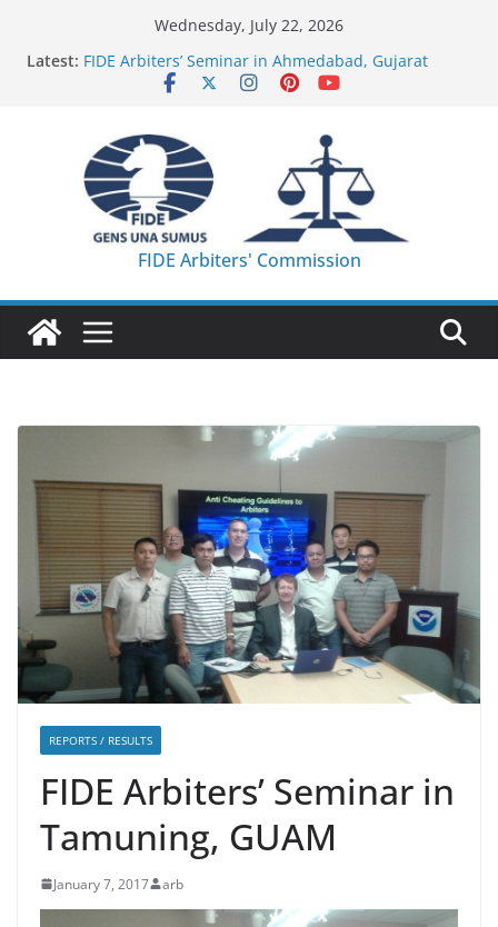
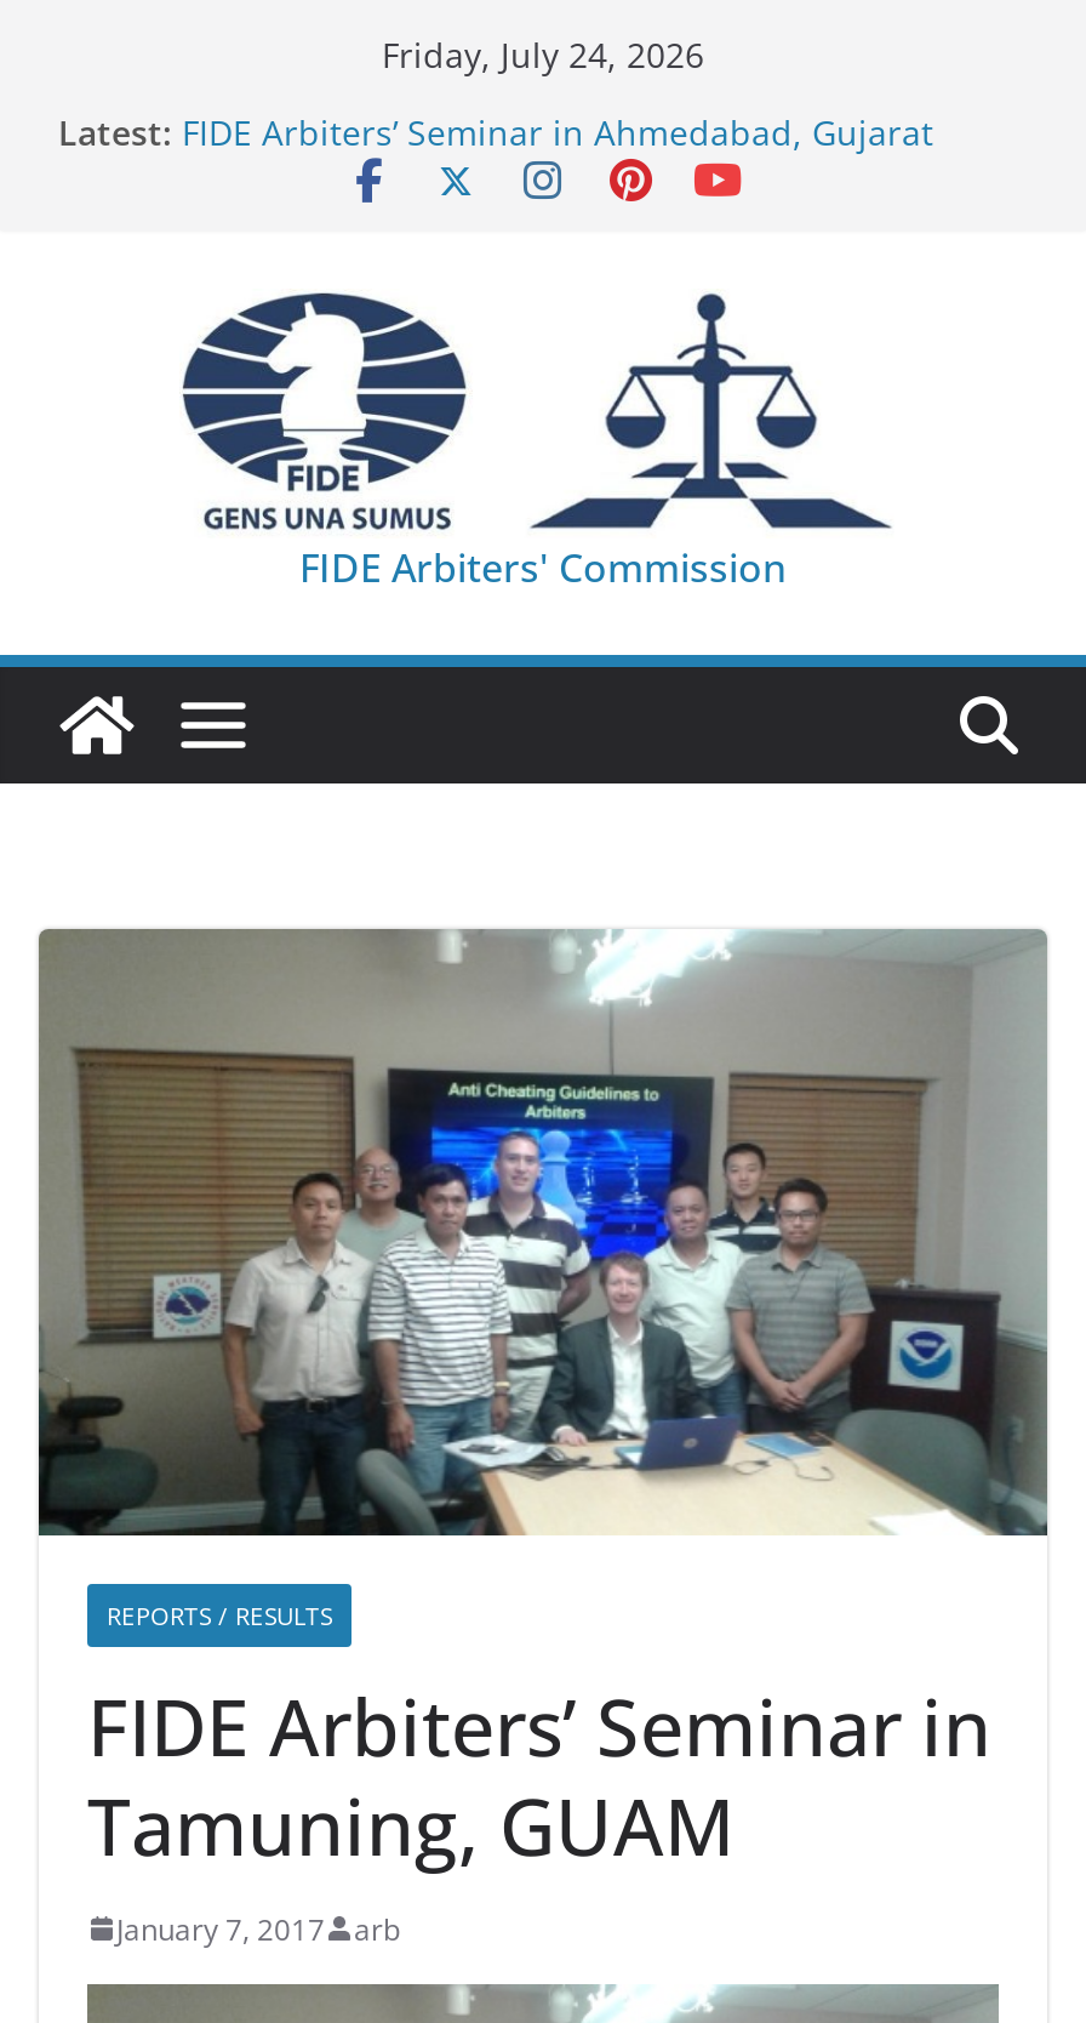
- Wednesday, July 22, 2026
+ Friday, July 24, 2026
